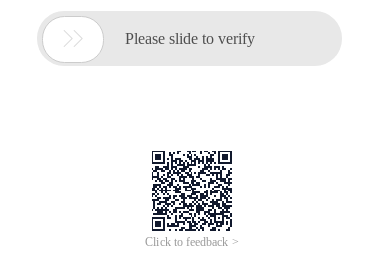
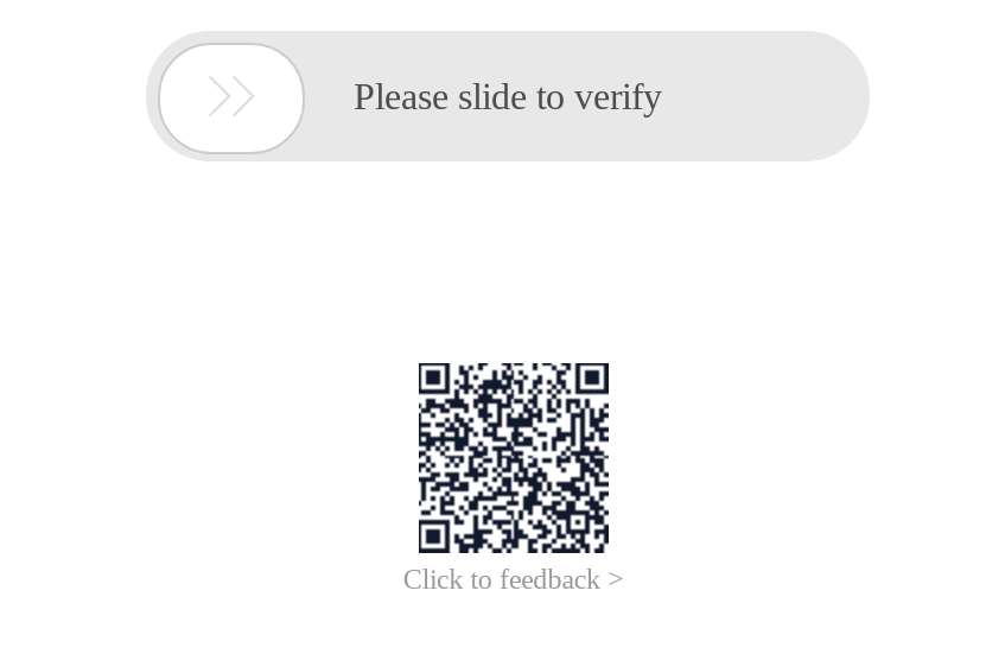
- [image]
+ [image]
